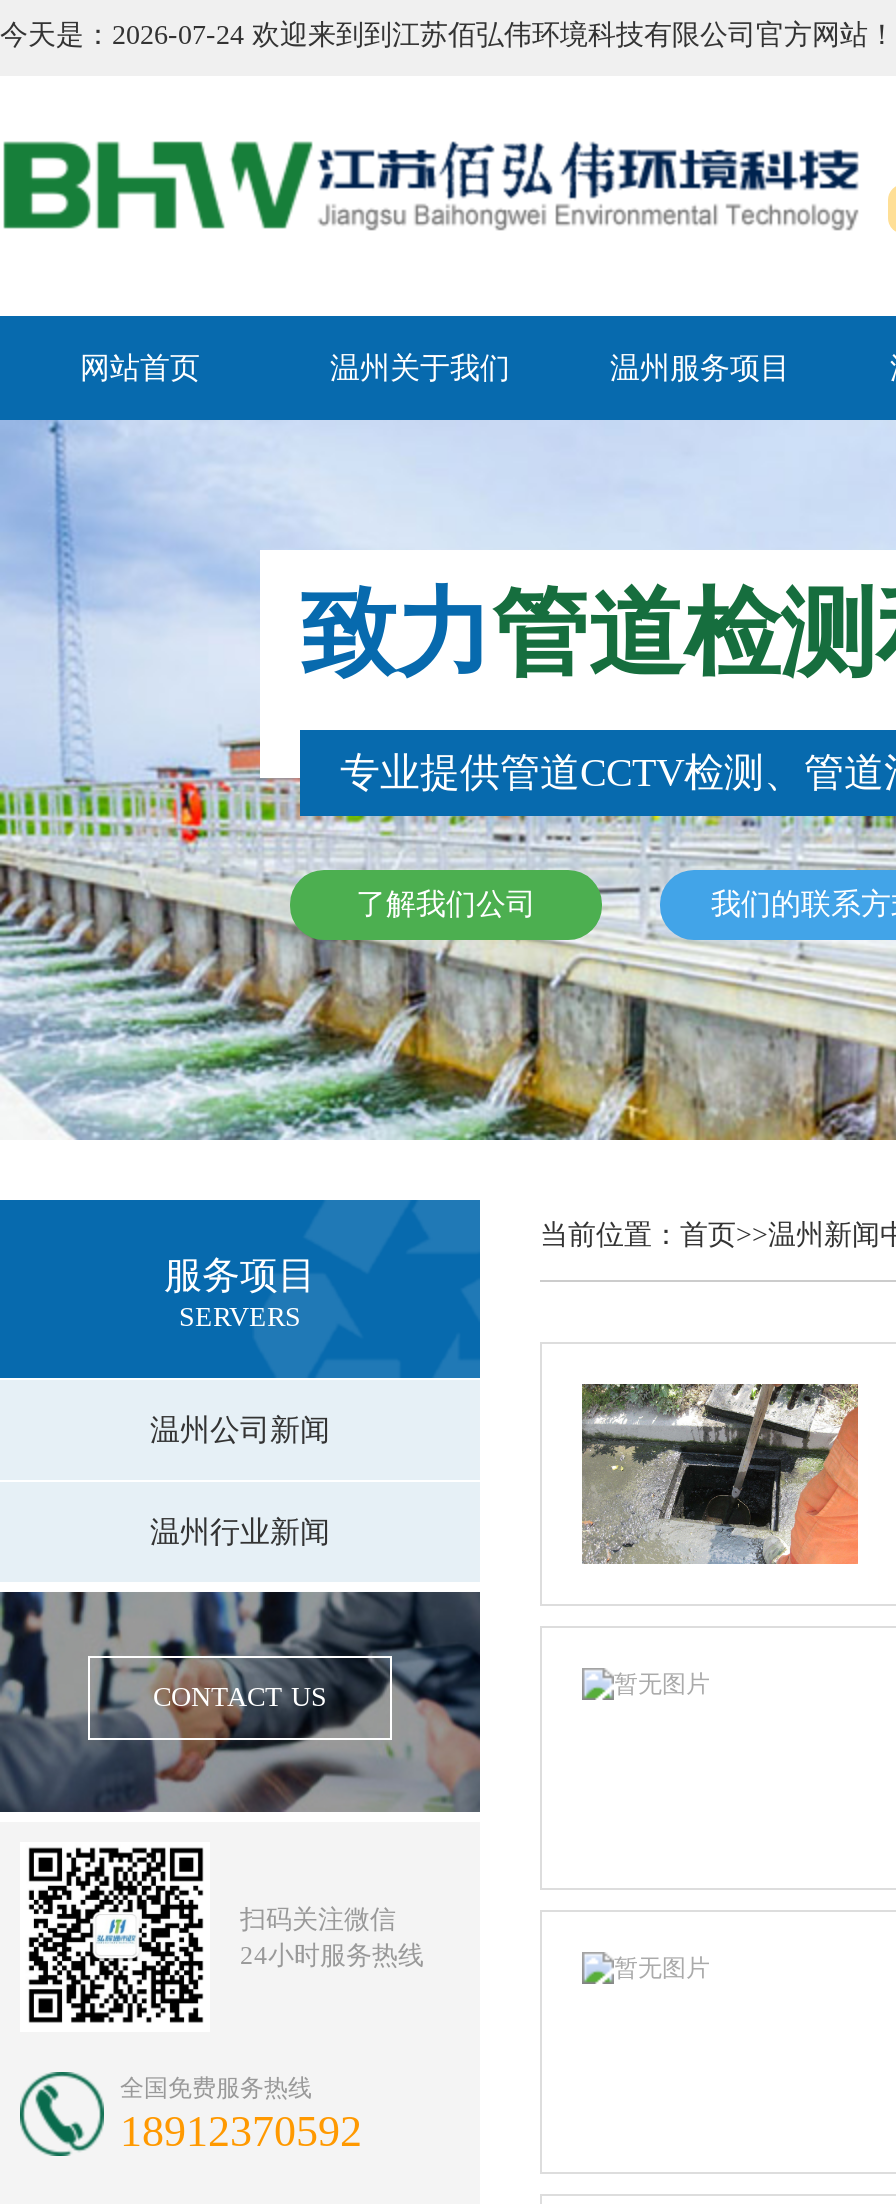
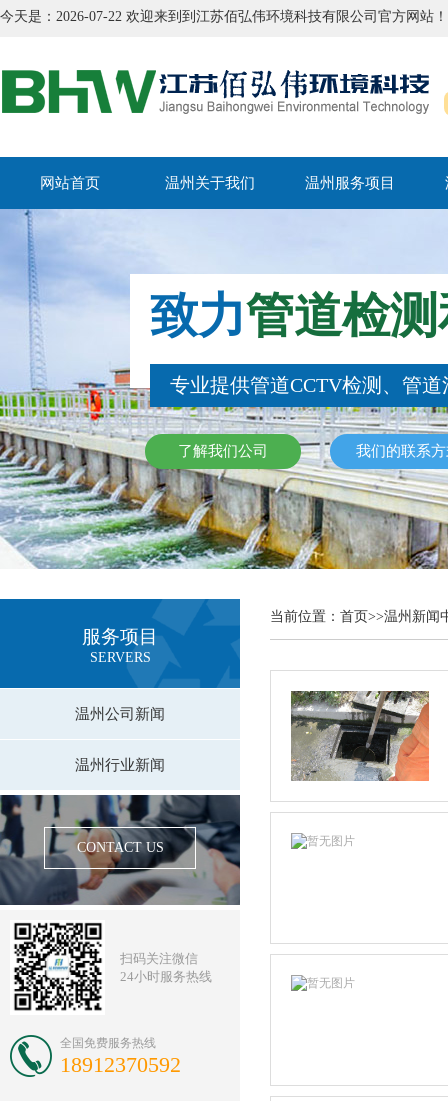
- 今天是：2026-07-24 欢迎来到到江苏佰弘伟环境科技有限公司官方网站！
+ 今天是：2026-07-22 欢迎来到到江苏佰弘伟环境科技有限公司官方网站！
